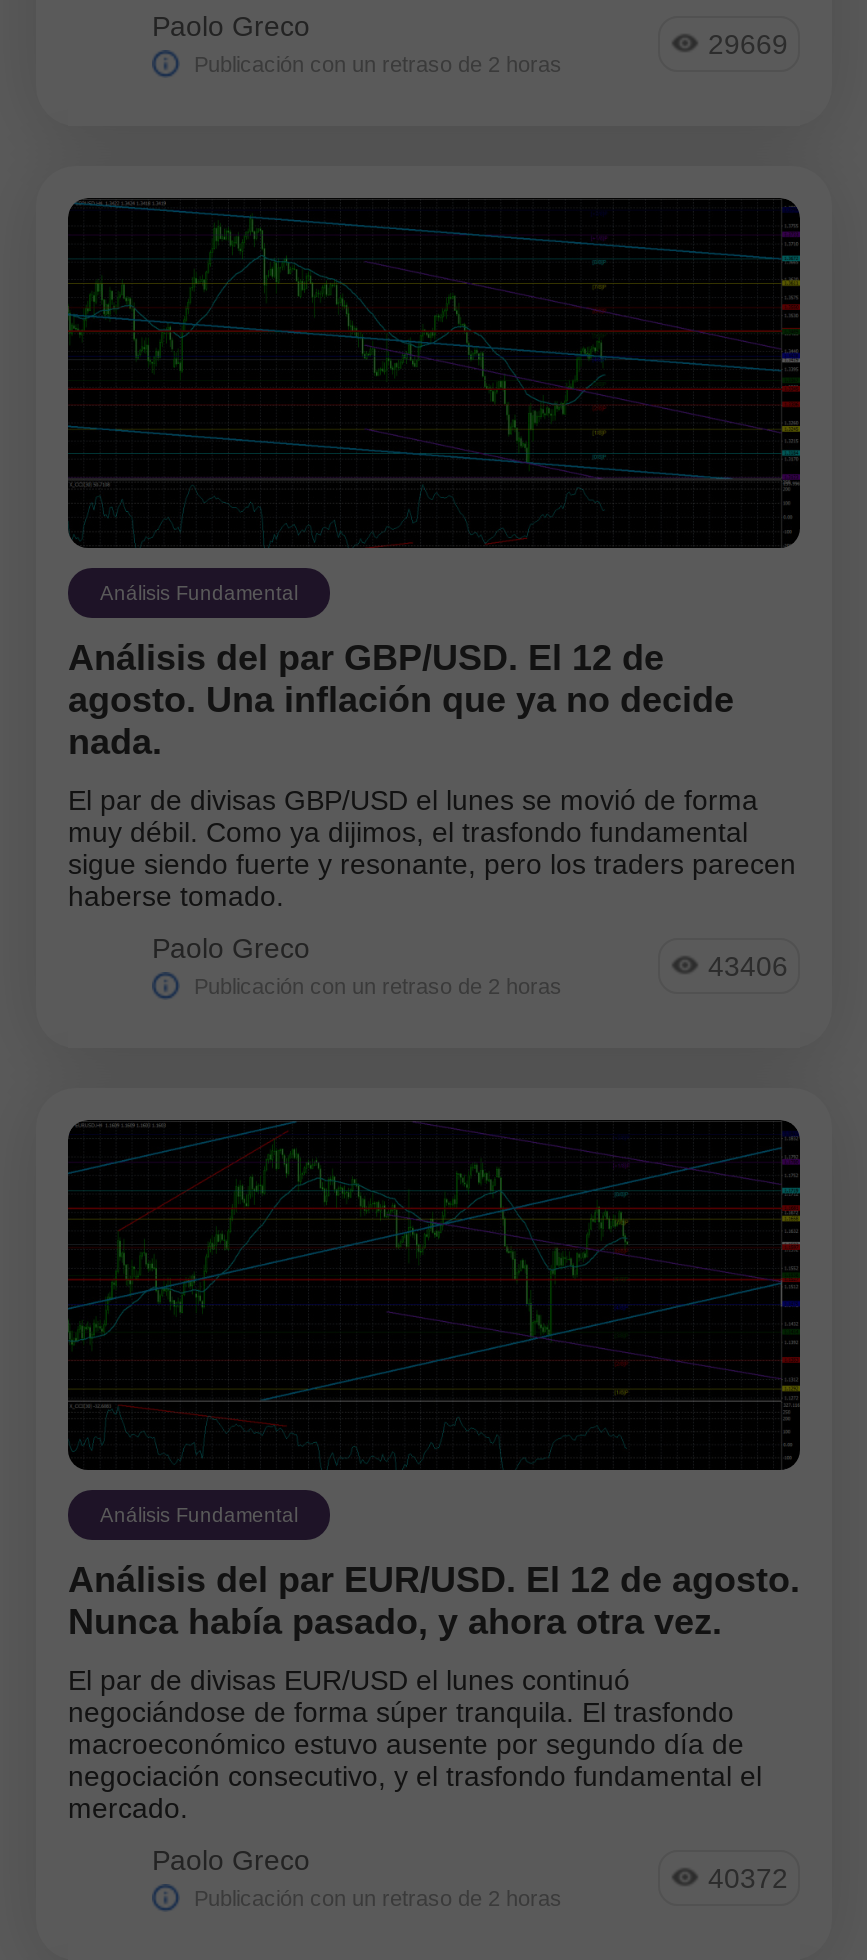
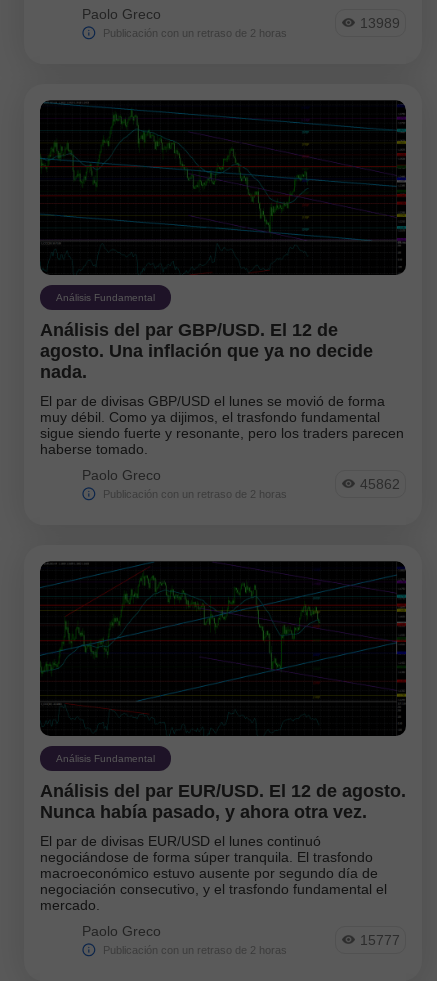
- 29669
+ 13989

- 43406
+ 45862

- 40372
+ 15777
